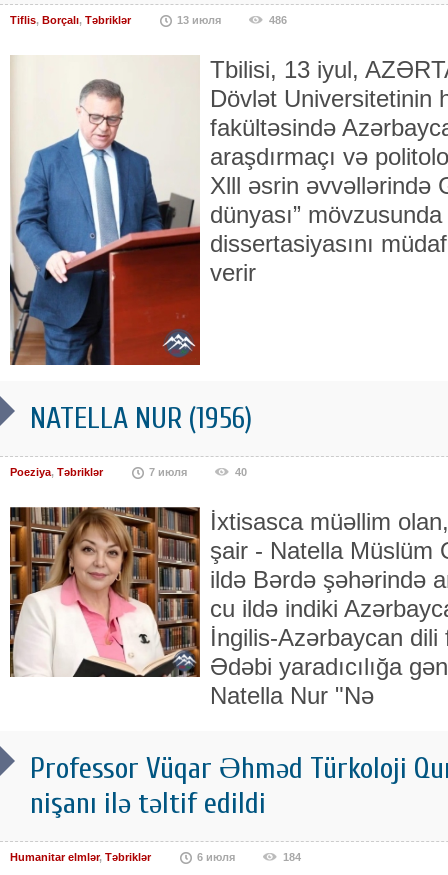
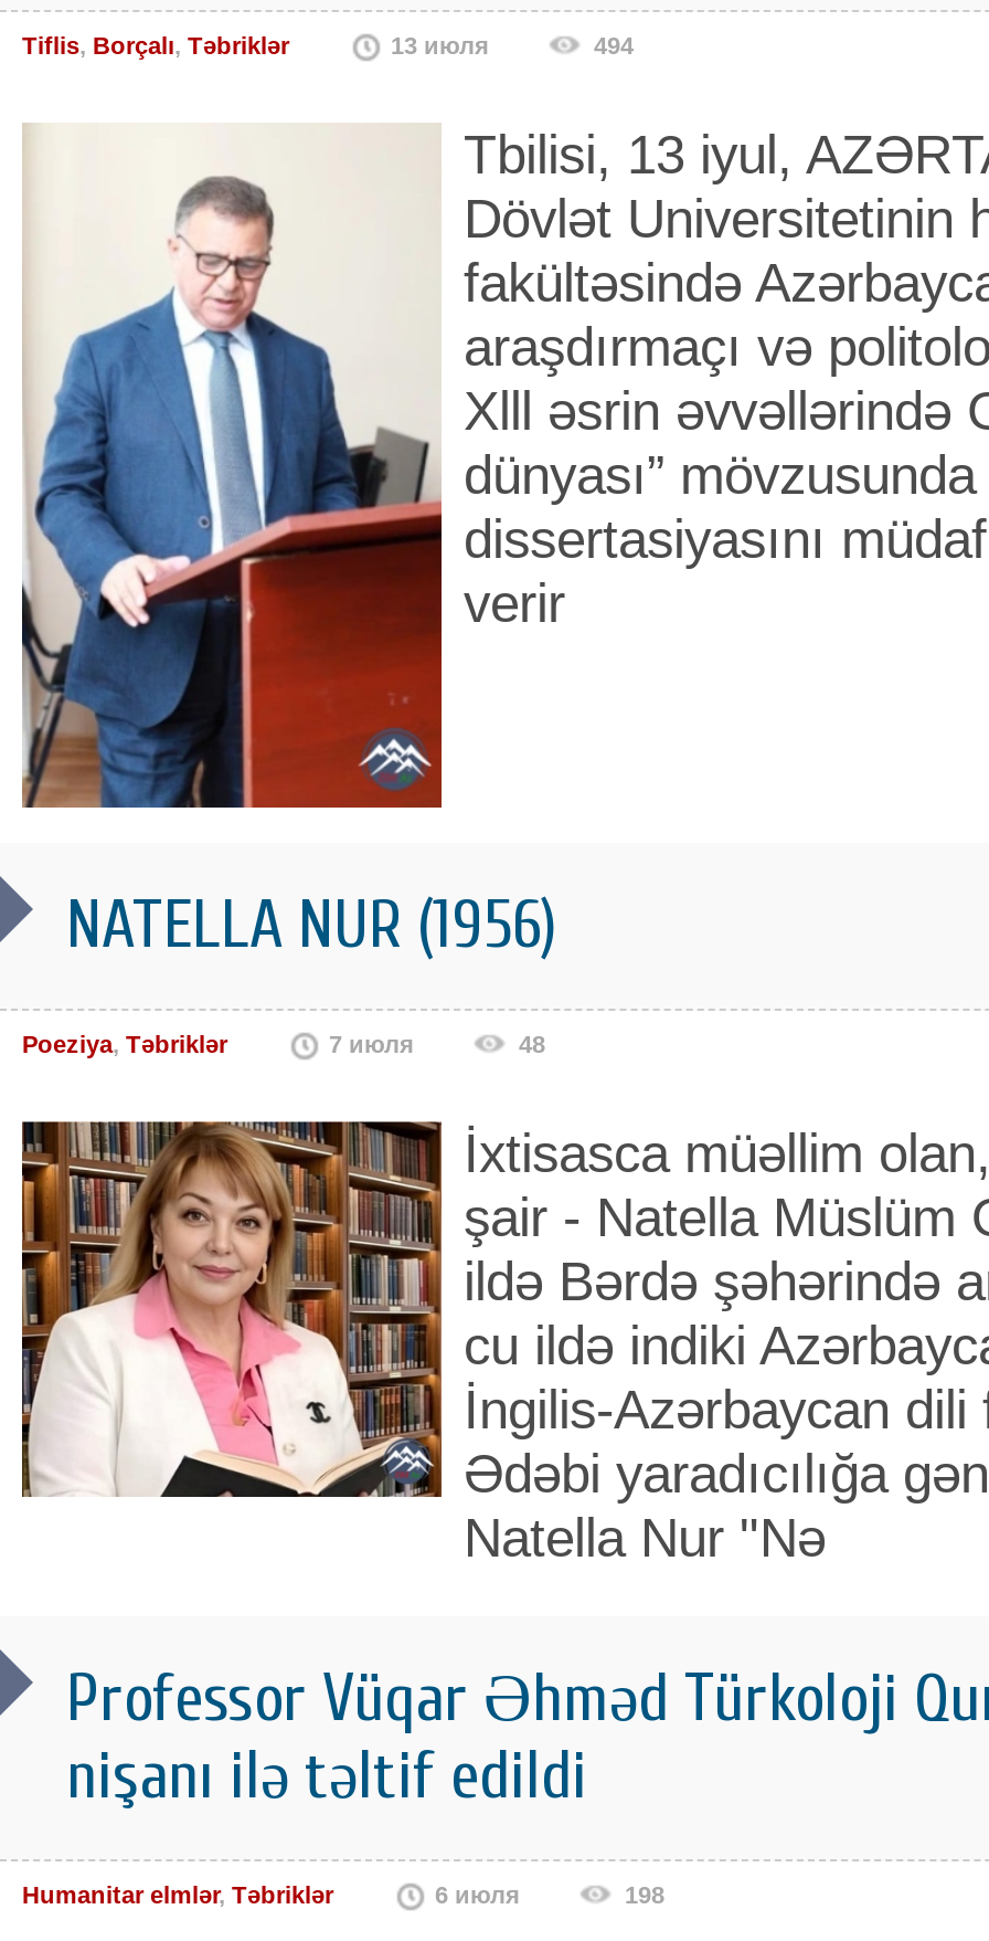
- 486
+ 494

- 40
+ 48

- 184
+ 198
